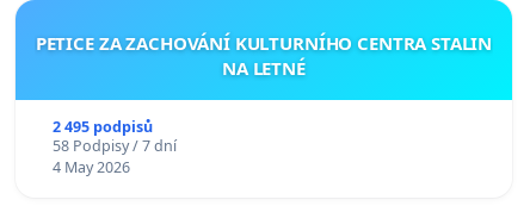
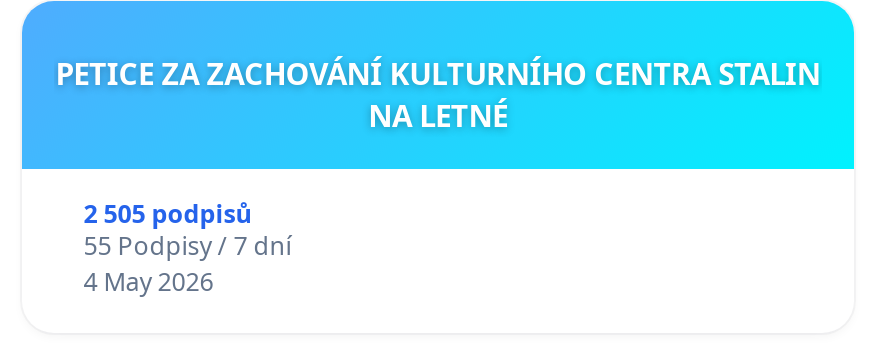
- 2 495 podpisů
+ 2 505 podpisů

- 58 Podpisy / 7 dní
+ 55 Podpisy / 7 dní
